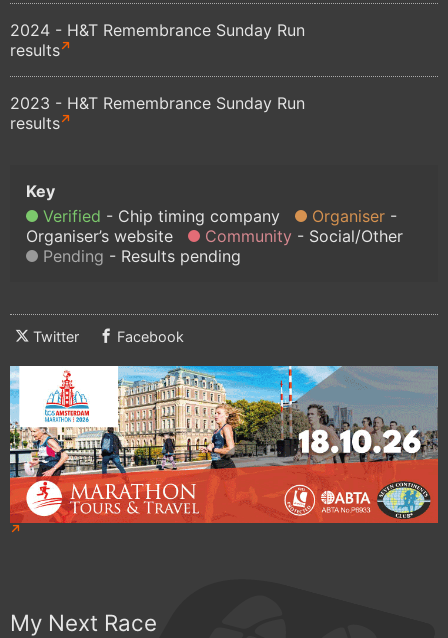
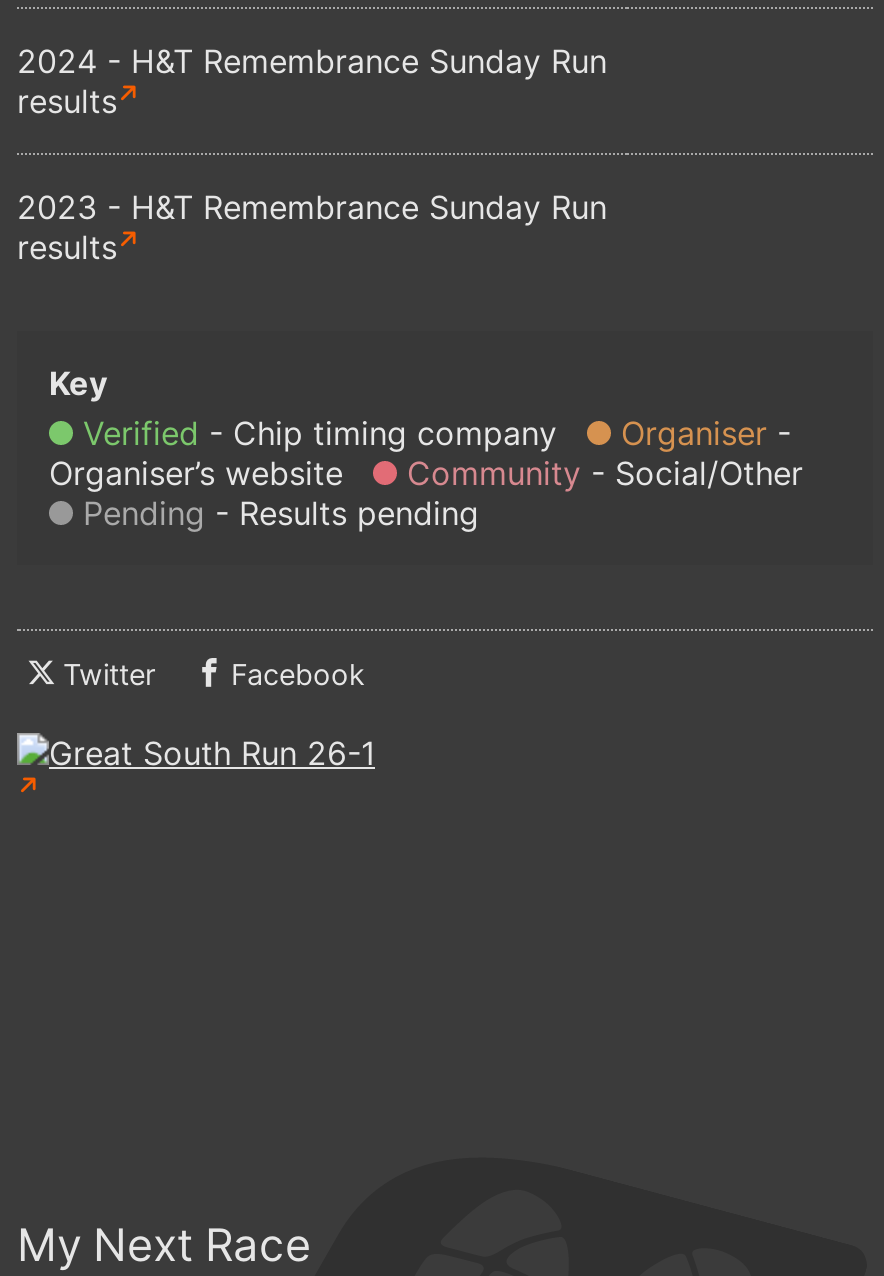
- [image]
